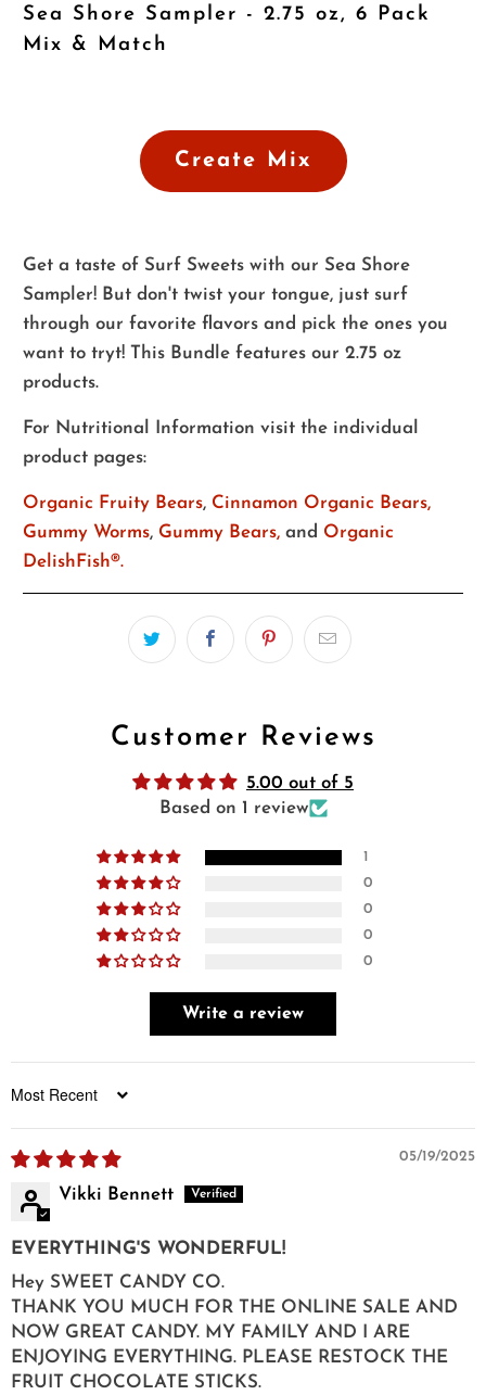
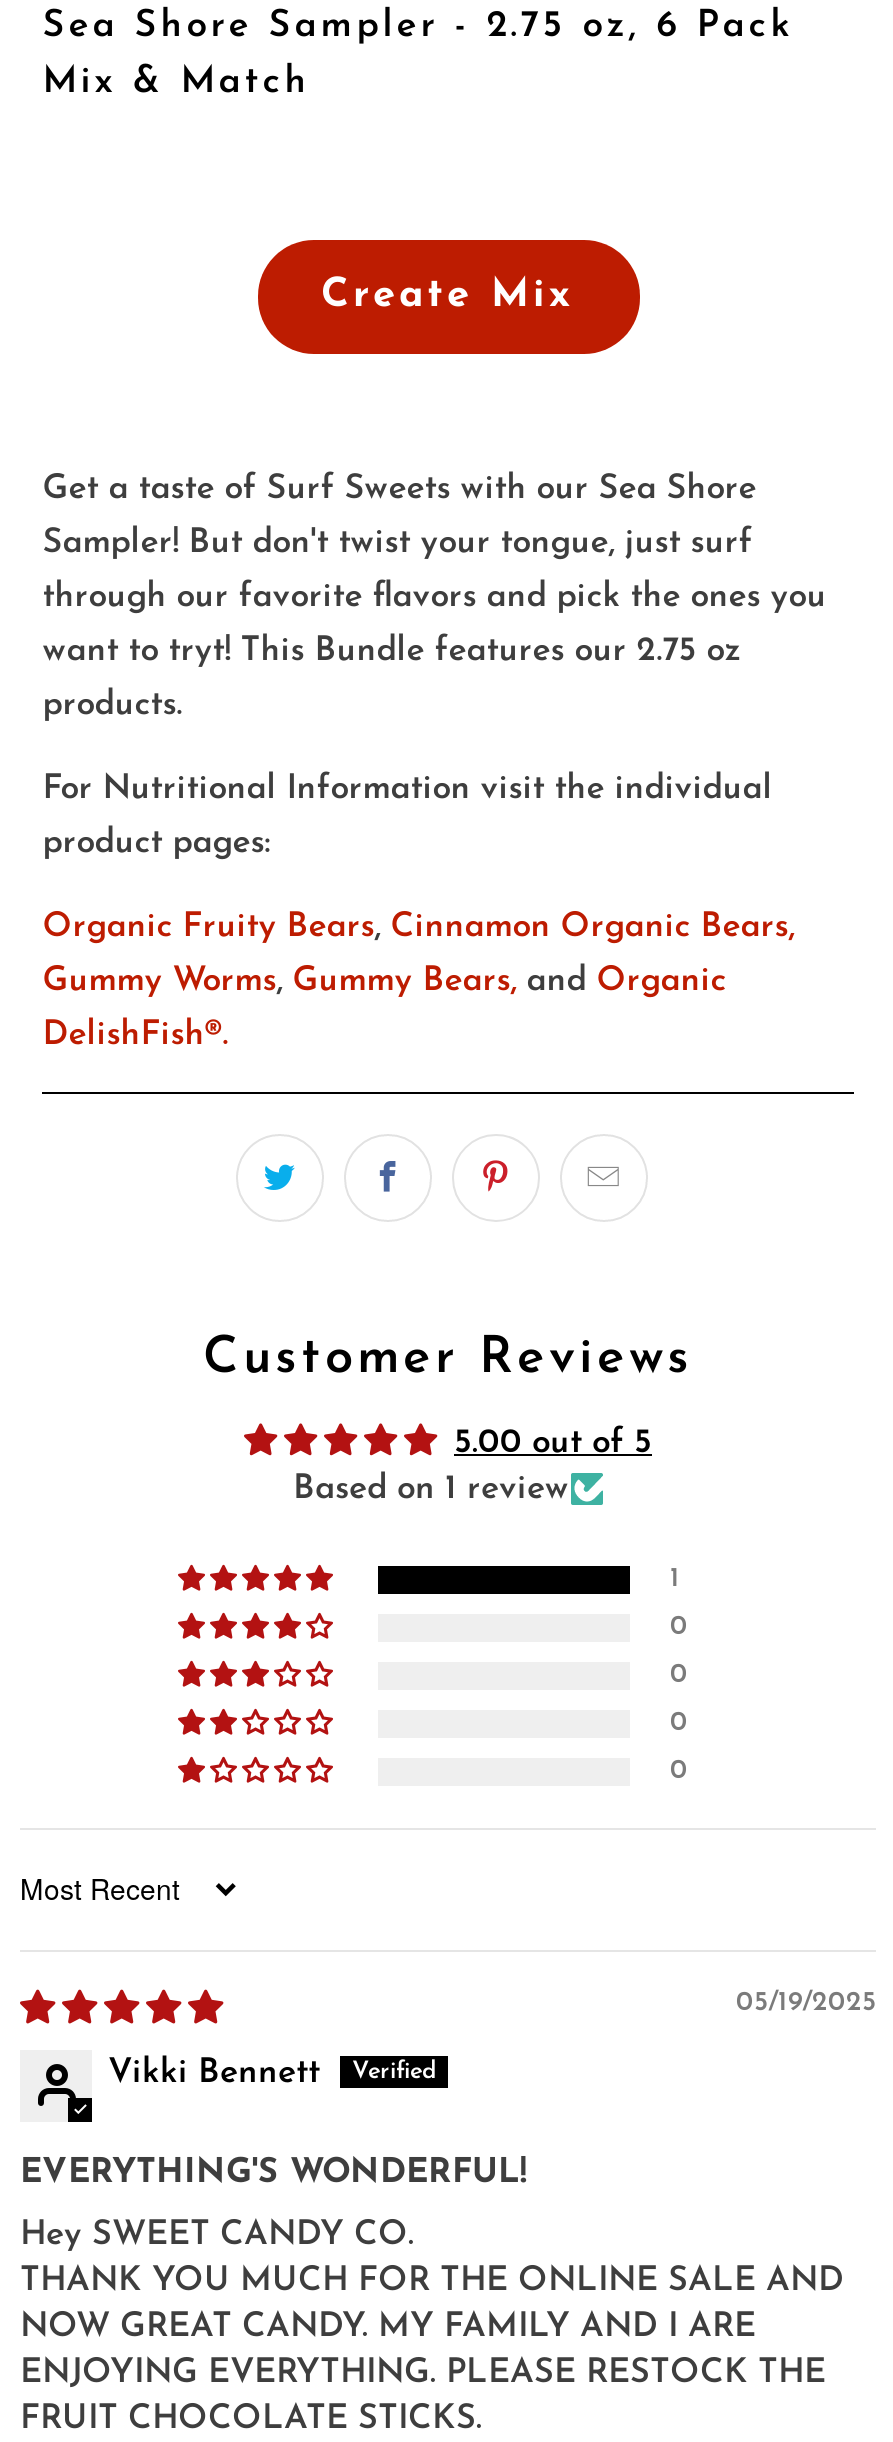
- Write a review
